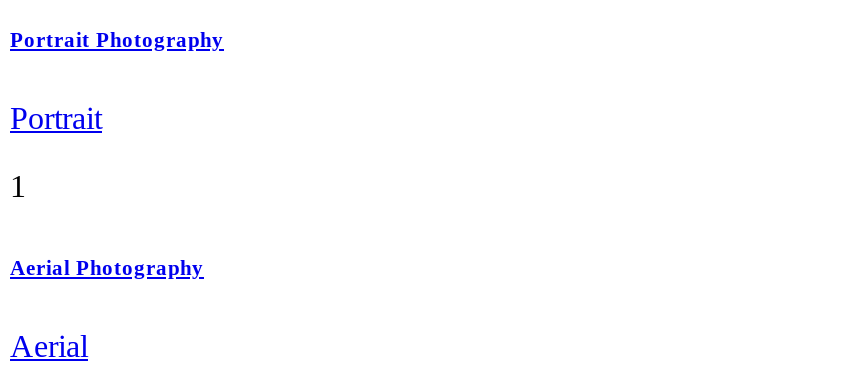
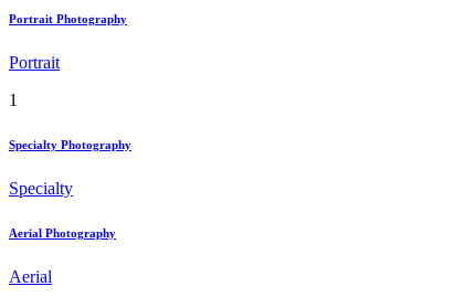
+ Specialty Photography
+ Specialty
